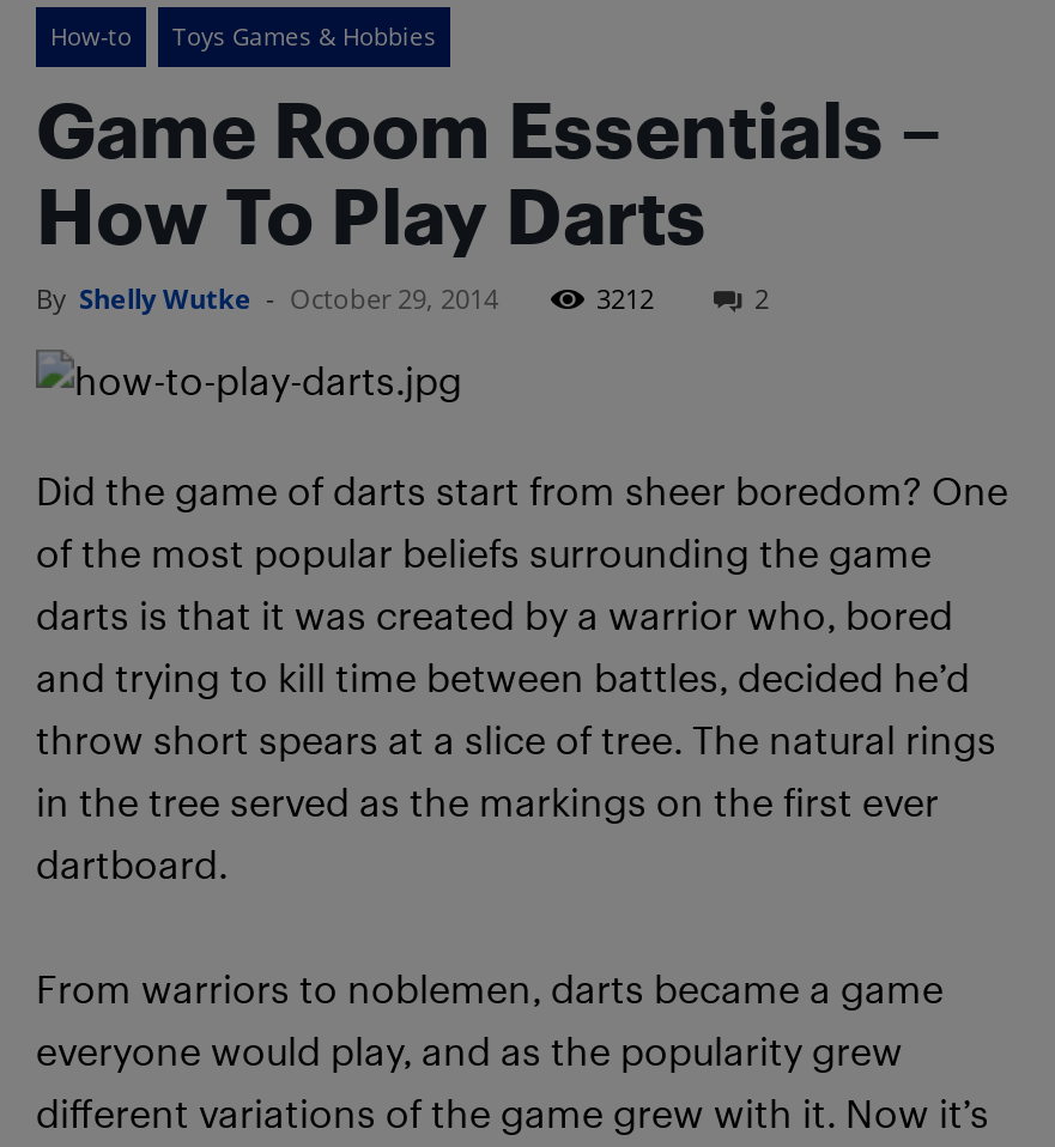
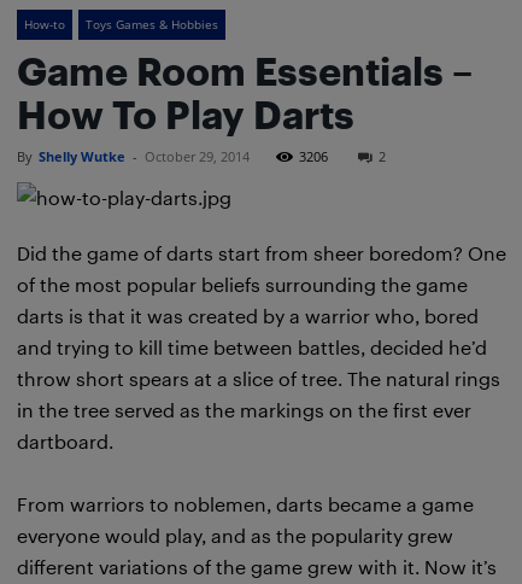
- 3212
+ 3206
